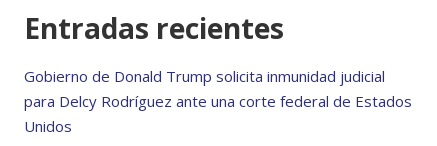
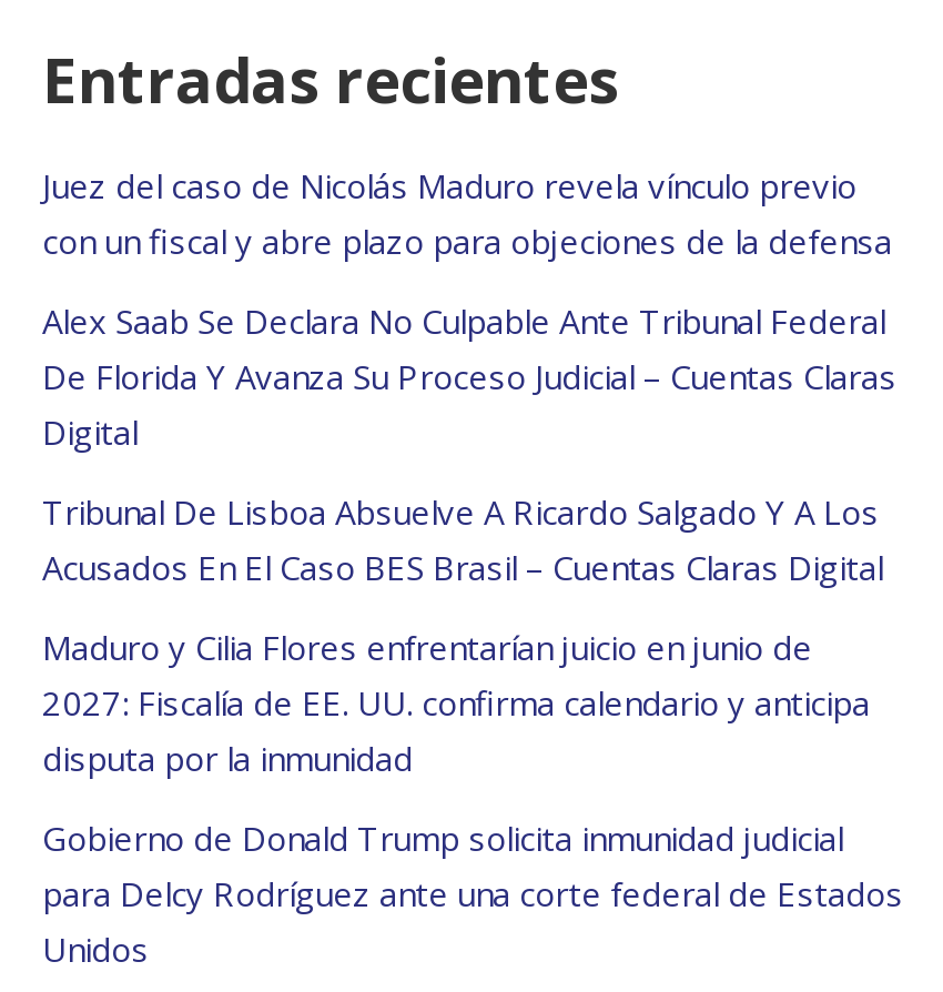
+ Juez del caso de Nicolás Maduro revela vínculo previo
+ con un fiscal y abre plazo para objeciones de la defensa
+ Alex Saab Se Declara No Culpable Ante Tribunal Federal
+ De Florida Y Avanza Su Proceso Judicial – Cuentas Claras
+ Digital
+ Tribunal De Lisboa Absuelve A Ricardo Salgado Y A Los
+ Acusados En El Caso BES Brasil – Cuentas Claras Digital
+ Maduro y Cilia Flores enfrentarían juicio en junio de
+ 2027: Fiscalía de EE. UU. confirma calendario y anticipa
+ disputa por la inmunidad
